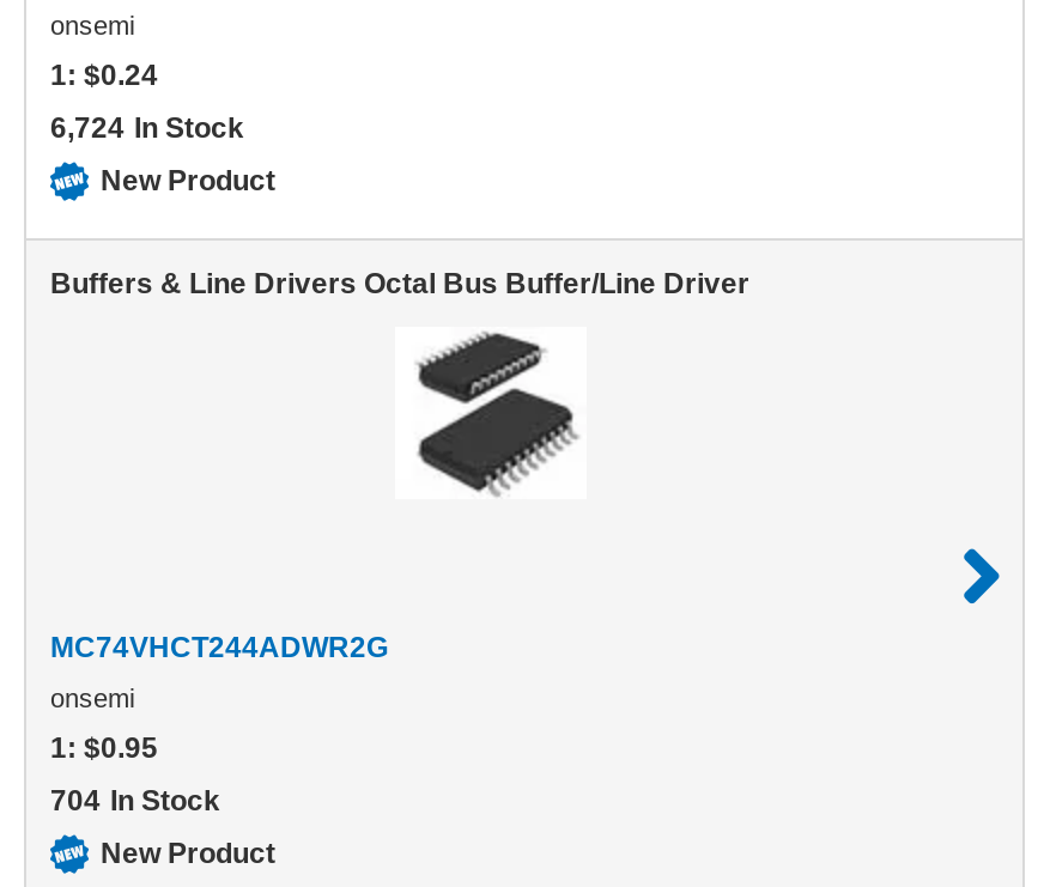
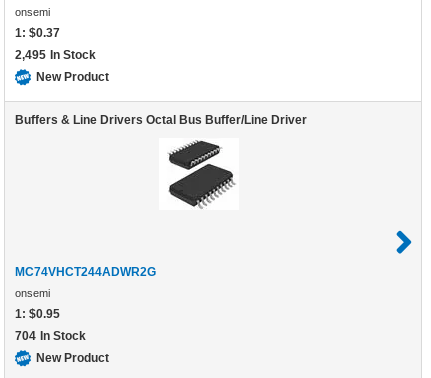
- 1: $0.24
+ 1: $0.37

- 6,724 In Stock
+ 2,495 In Stock
